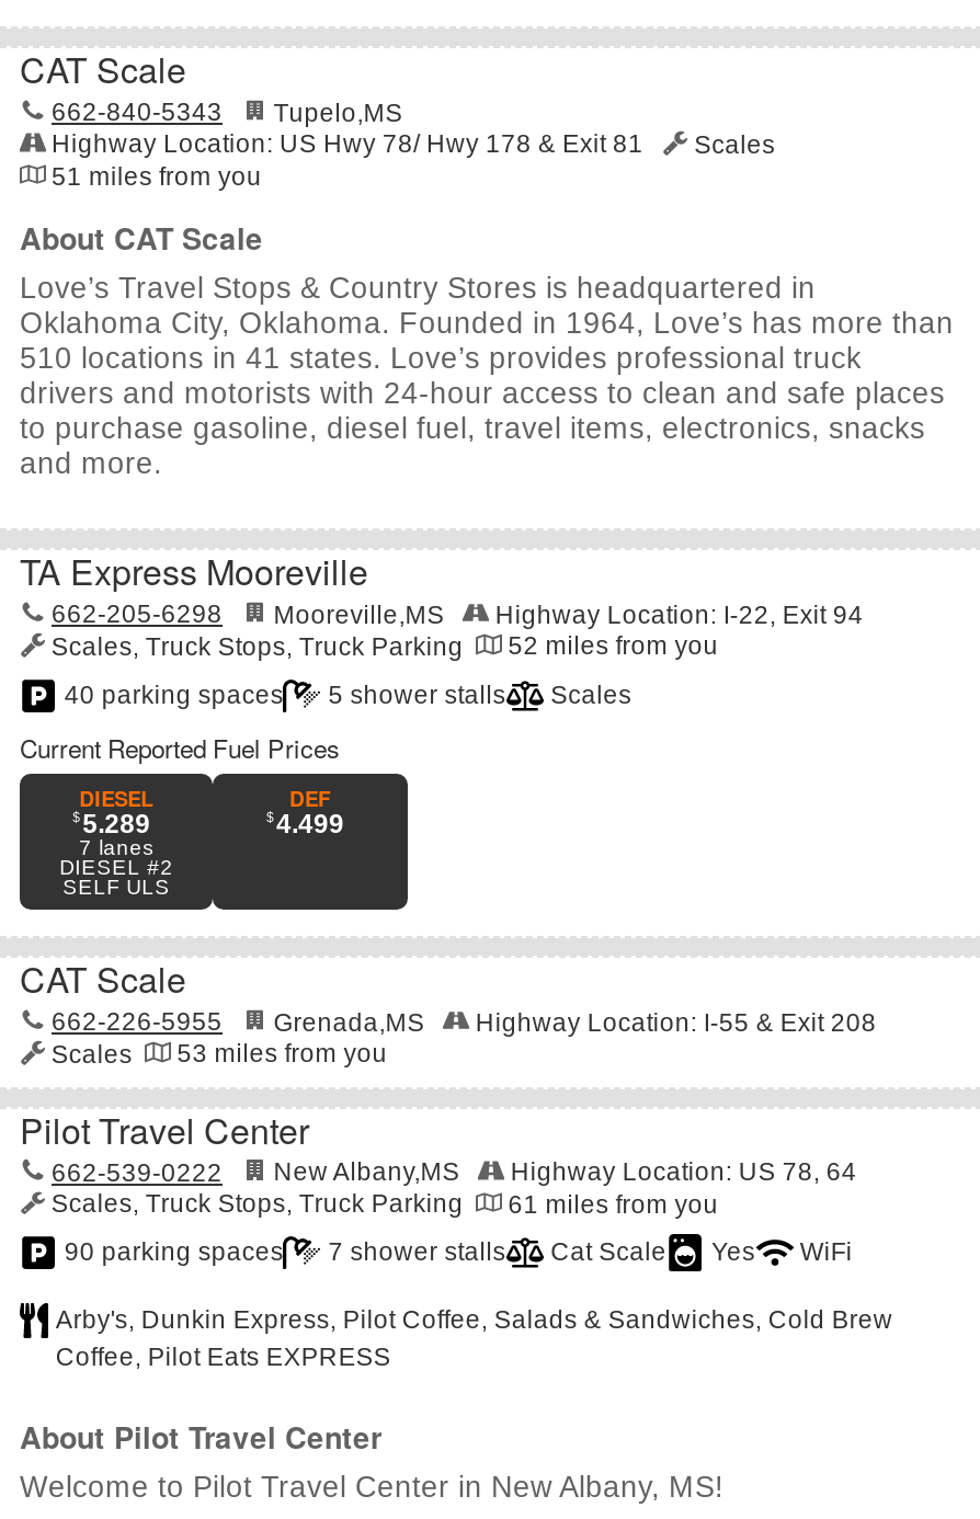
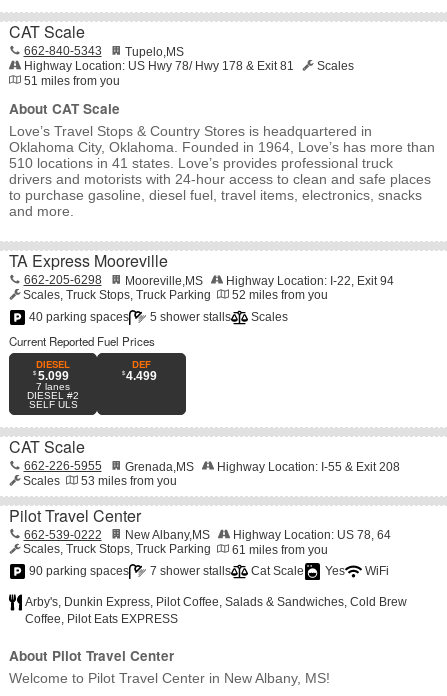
- 5.289
+ 5.099
